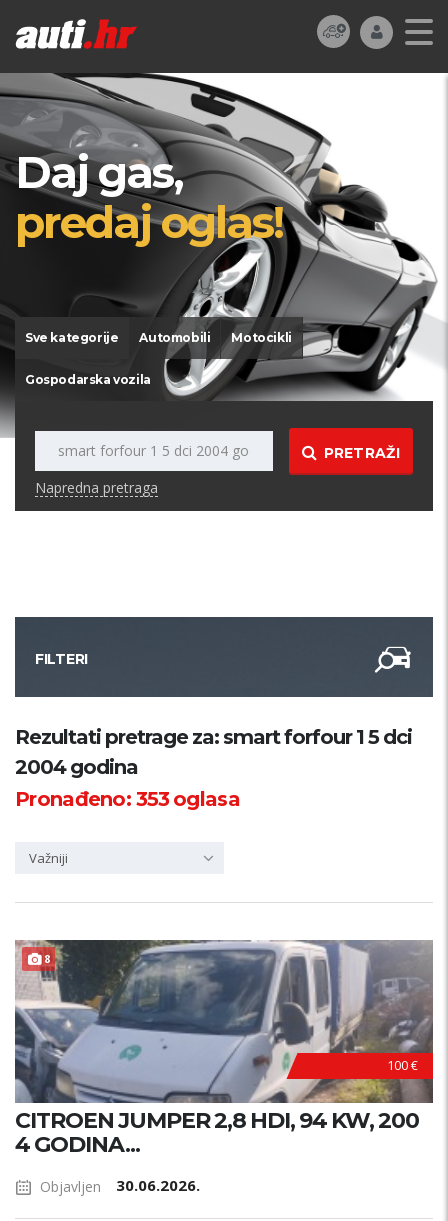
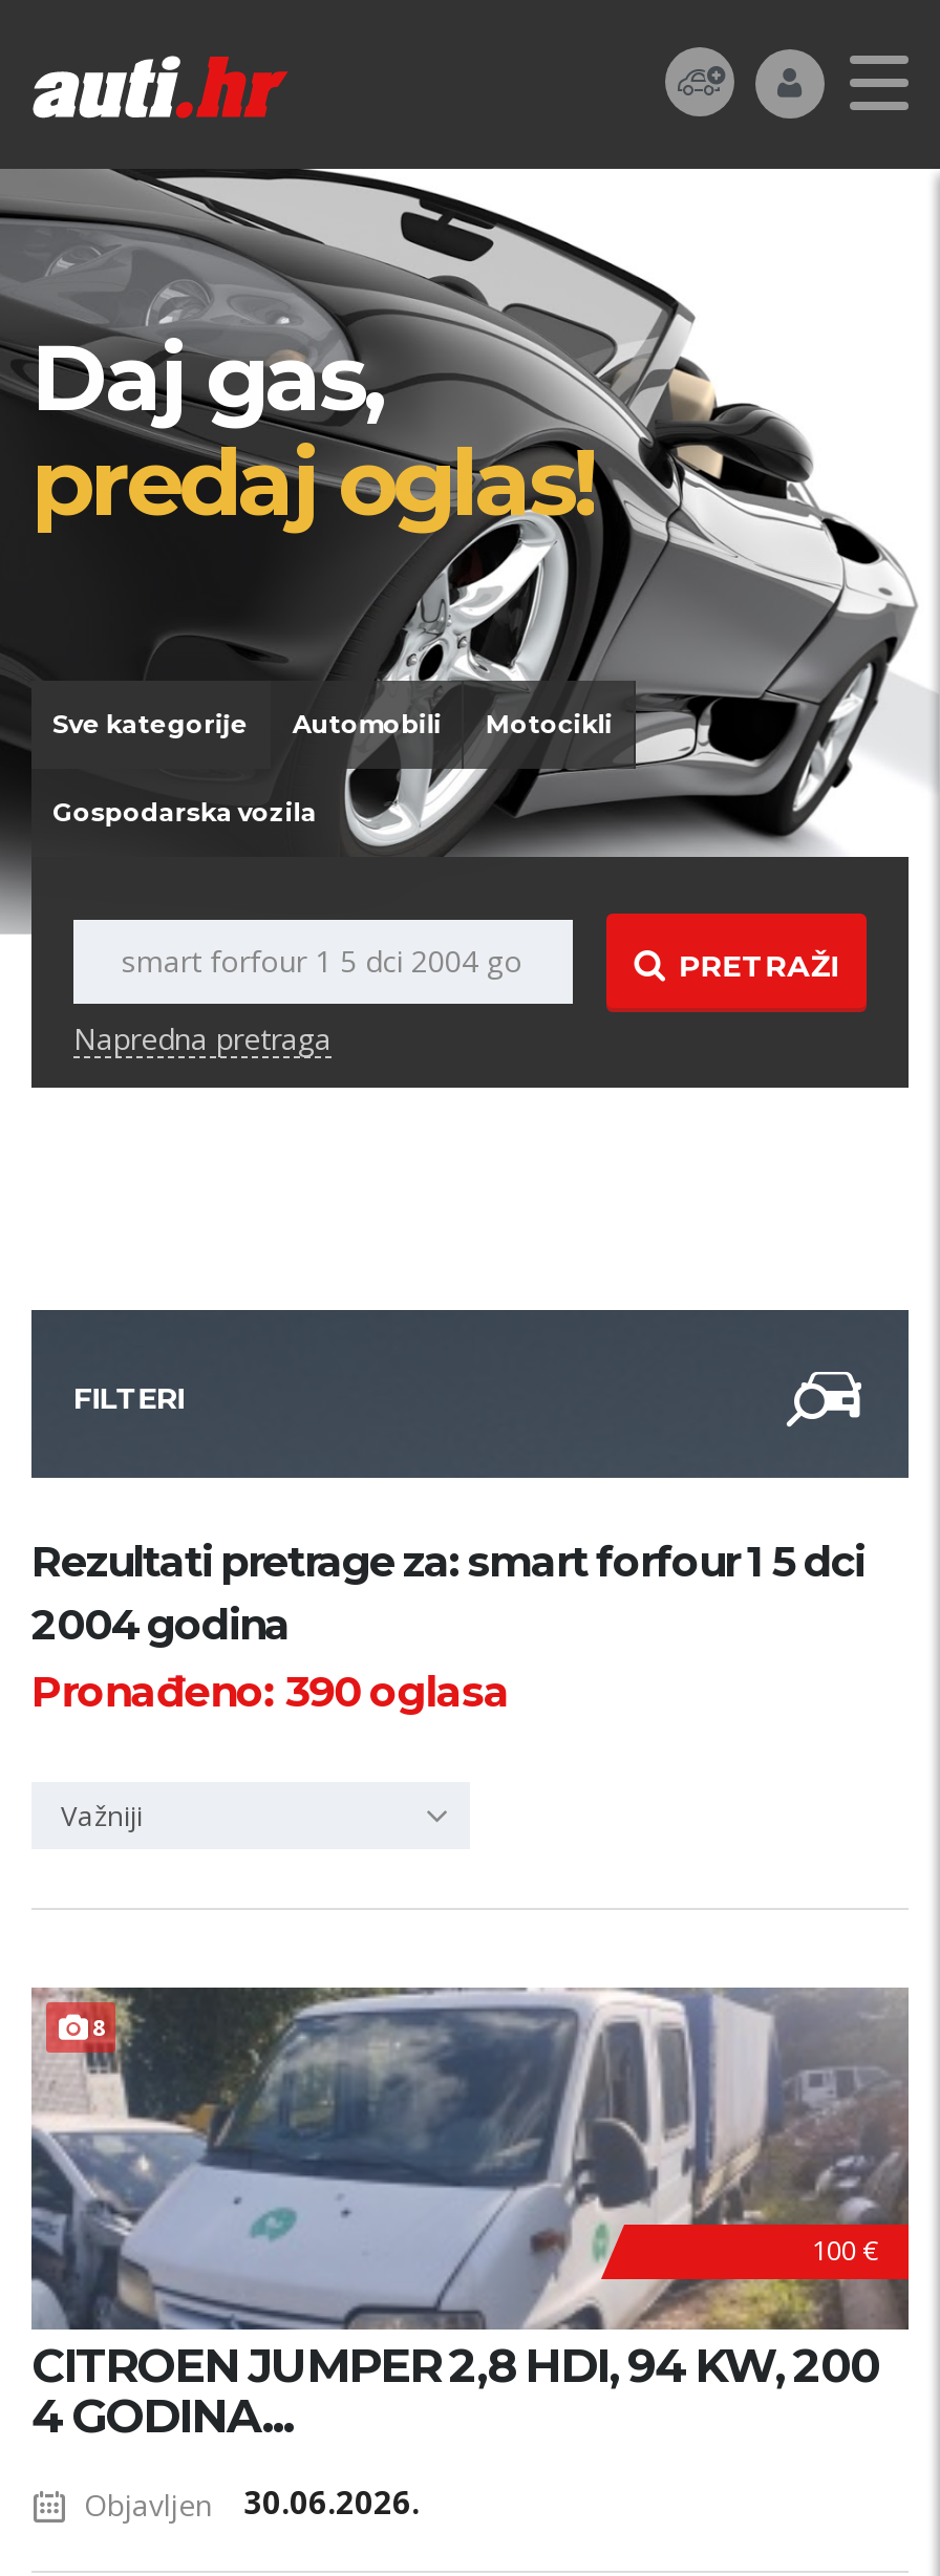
- Pronađeno: 353 oglasa
+ Pronađeno: 390 oglasa
